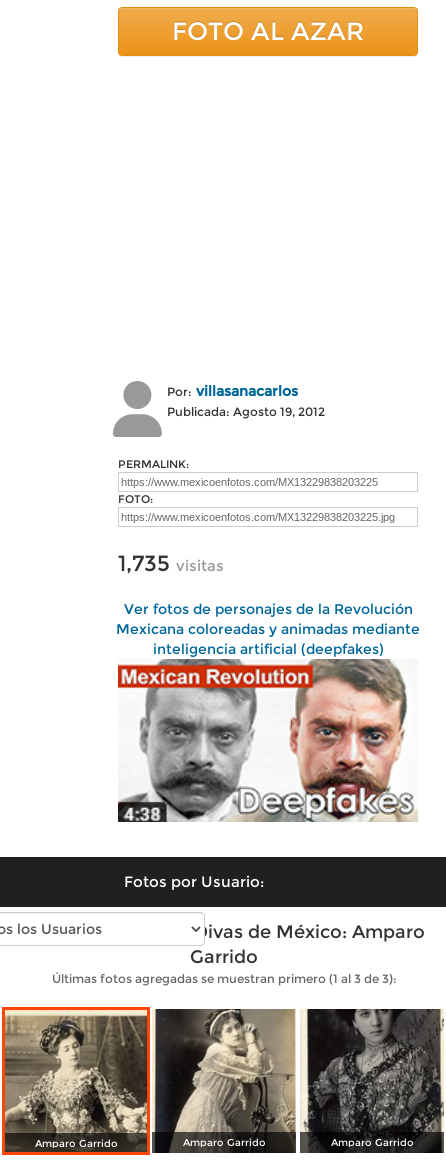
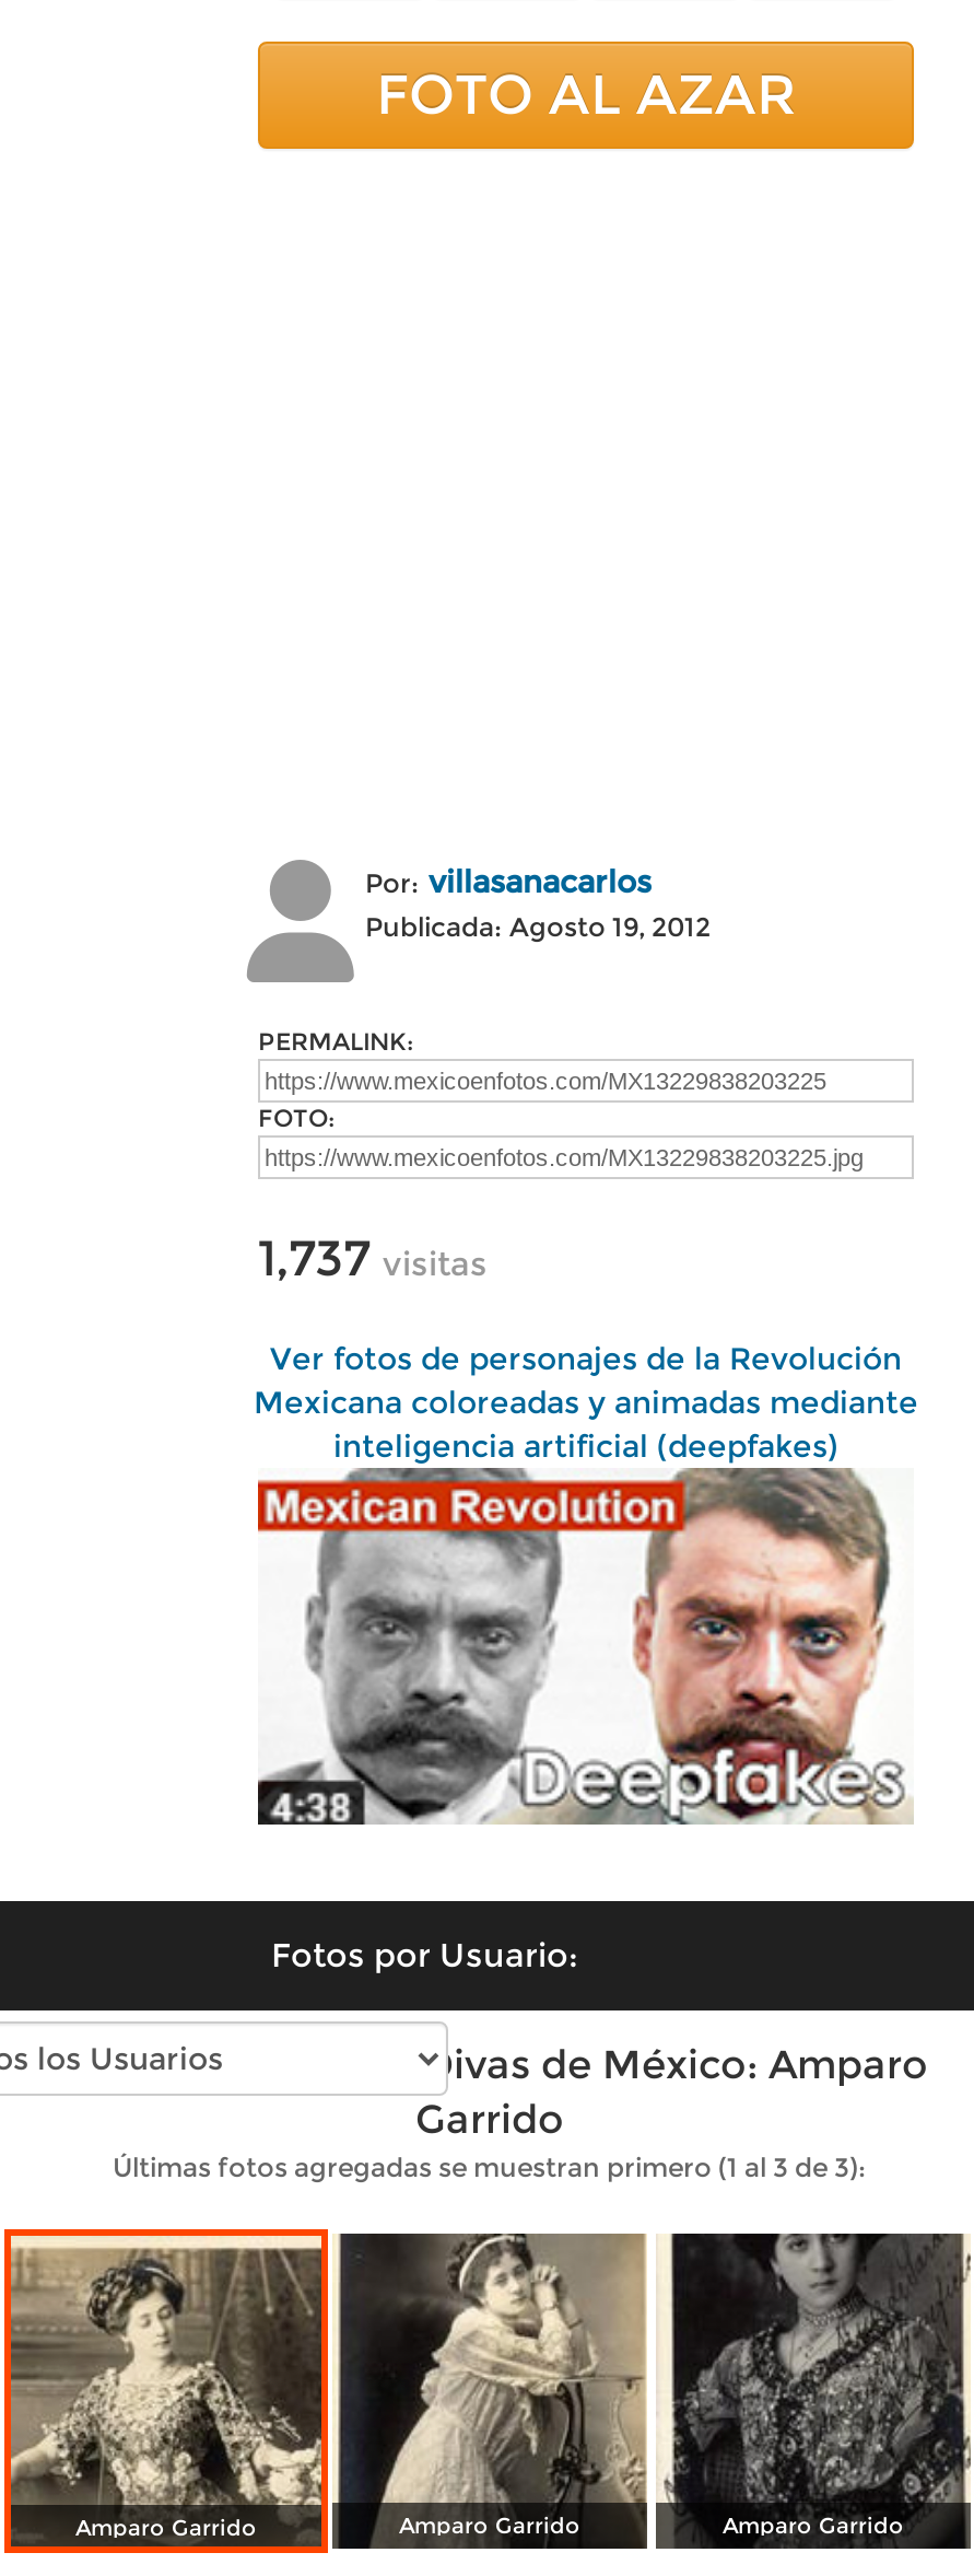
- 1,735 visitas
+ 1,737 visitas
